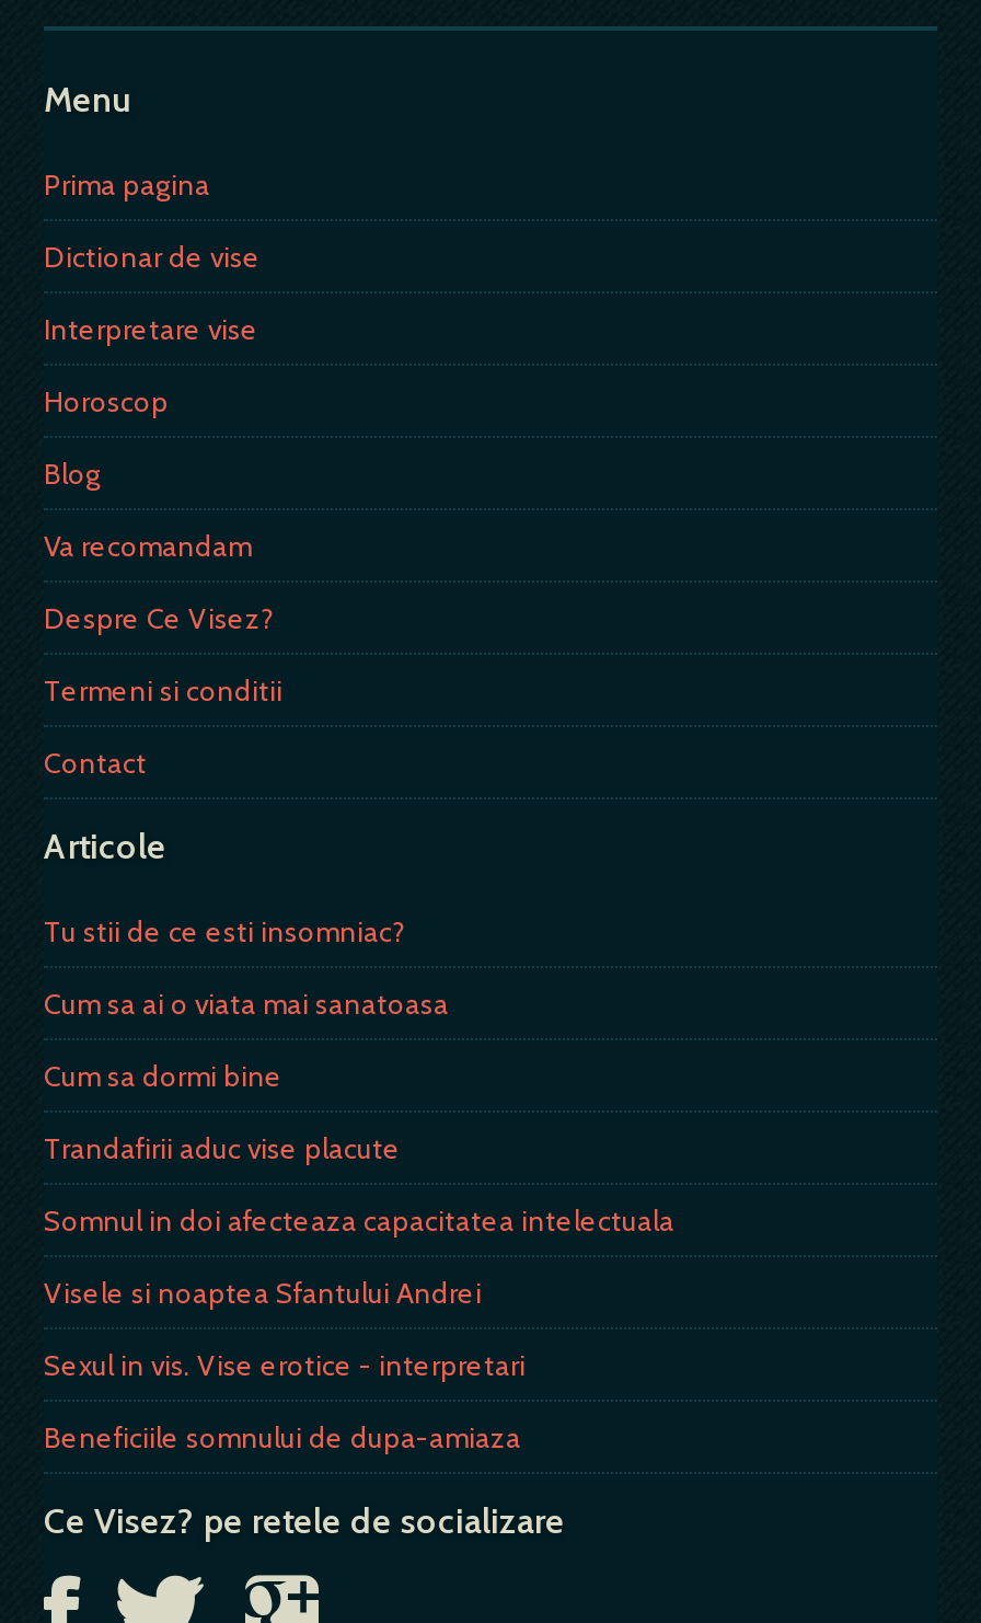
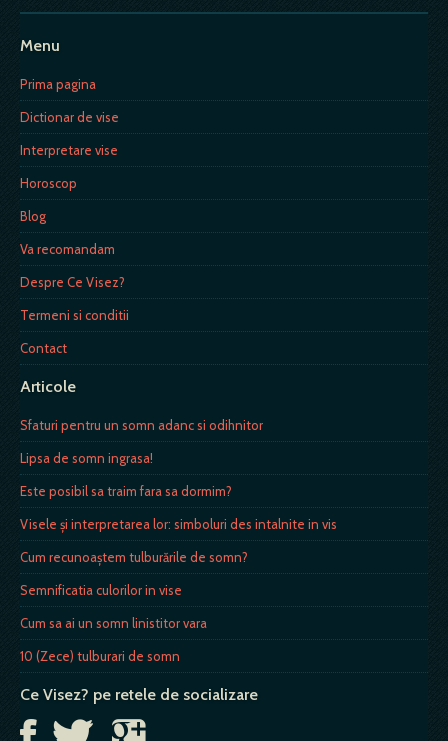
- Tu stii de ce esti insomniac?
+ Sfaturi pentru un somn adanc si odihnitor

- Cum sa ai o viata mai sanatoasa
+ Lipsa de somn ingrasa!

- Cum sa dormi bine
+ Este posibil sa traim fara sa dormim?

- Trandafirii aduc vise placute
+ Visele și interpretarea lor: simboluri des intalnite in vis

- Somnul in doi afecteaza capacitatea intelectuala
+ Cum recunoaştem tulburările de somn?

- Visele si noaptea Sfantului Andrei
+ Semnificatia culorilor in vise

- Sexul in vis. Vise erotice - interpretari
+ Cum sa ai un somn linistitor vara

- Beneficiile somnului de dupa-amiaza
+ 10 (Zece) tulburari de somn
